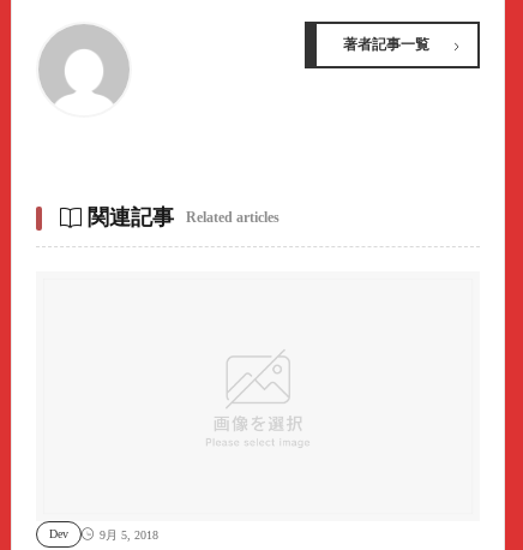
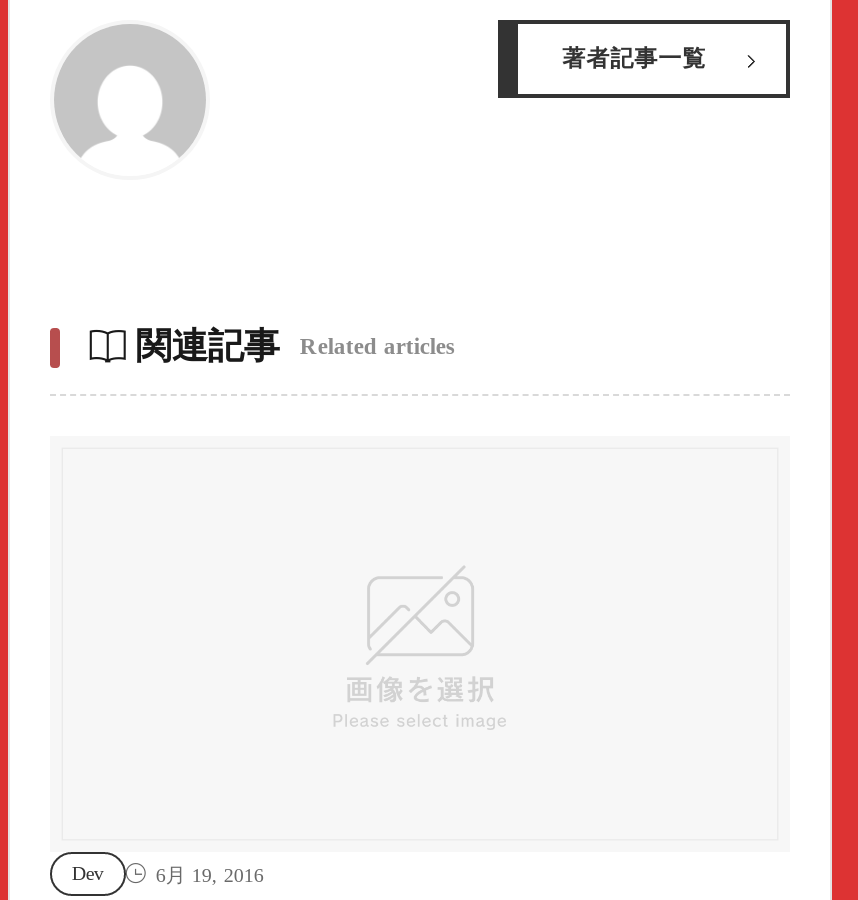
- 9月 5, 2018
+ 6月 19, 2016
